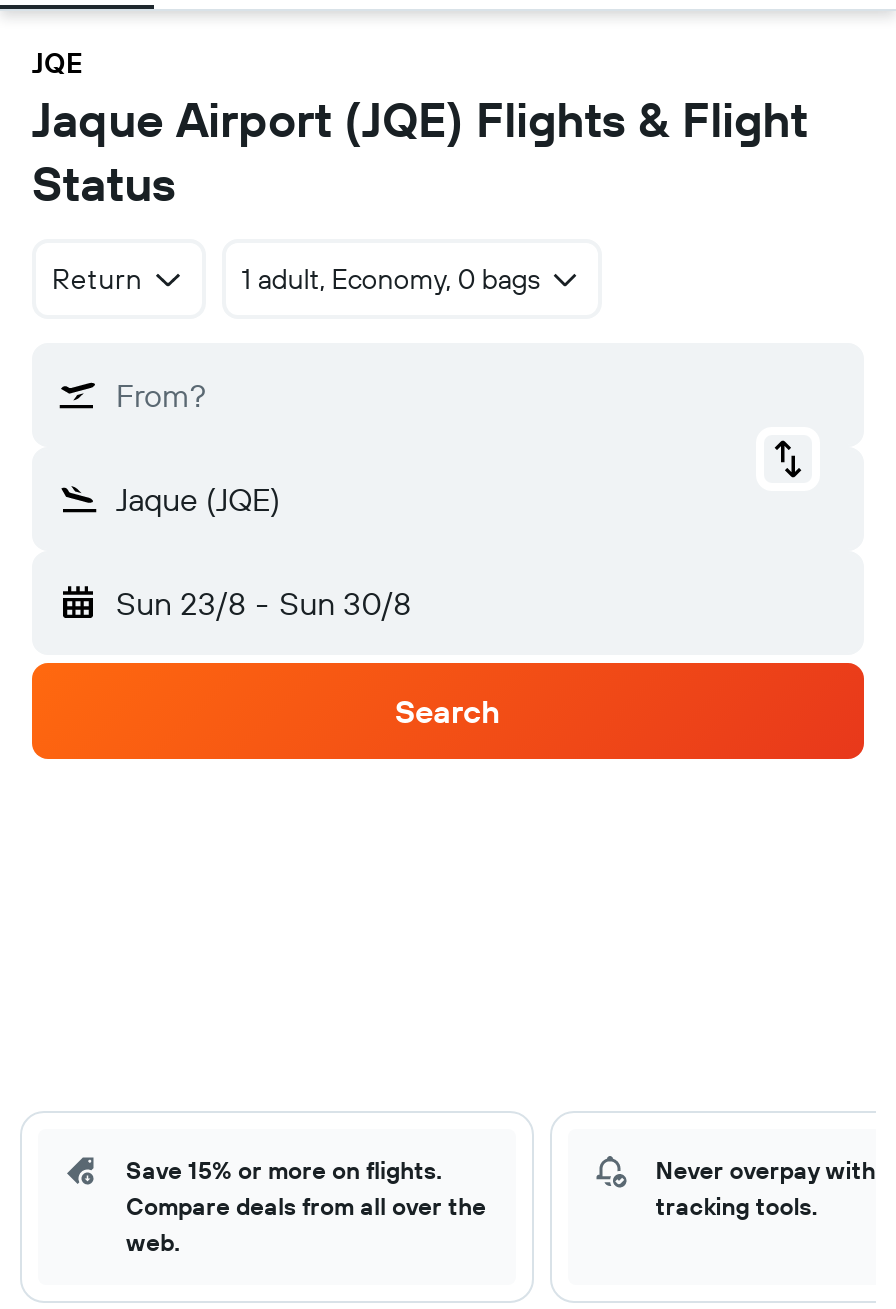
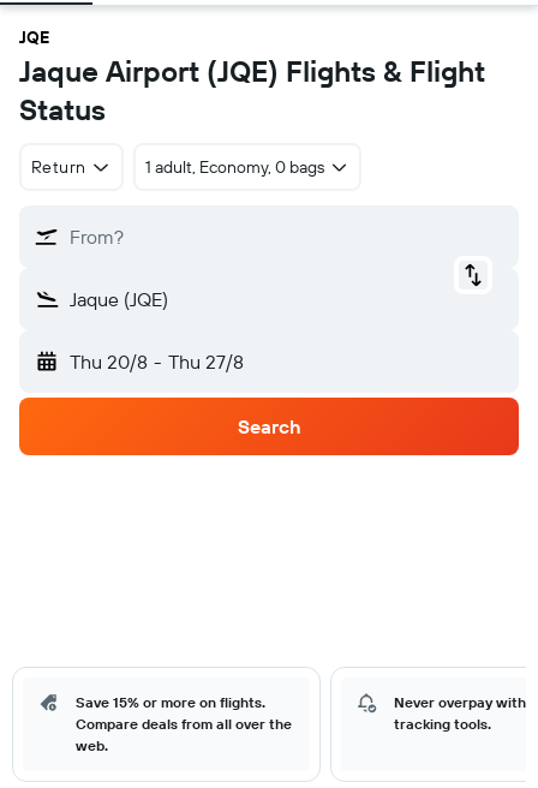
- Sun 23/8 - Sun 30/8
+ Thu 20/8 - Thu 27/8
